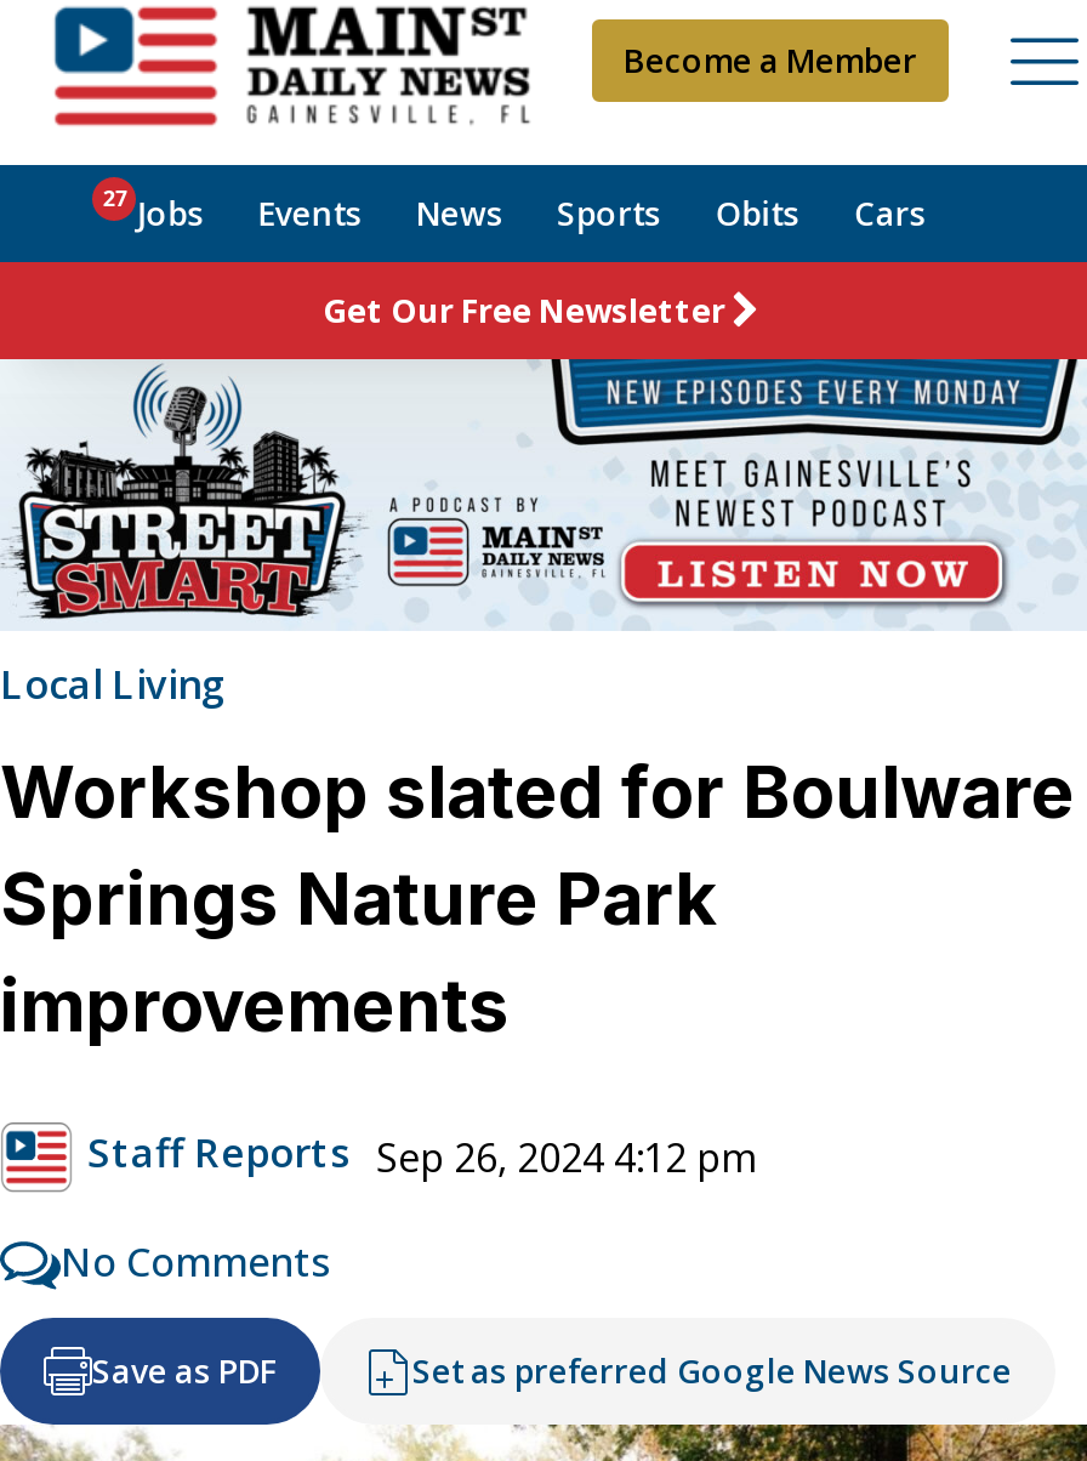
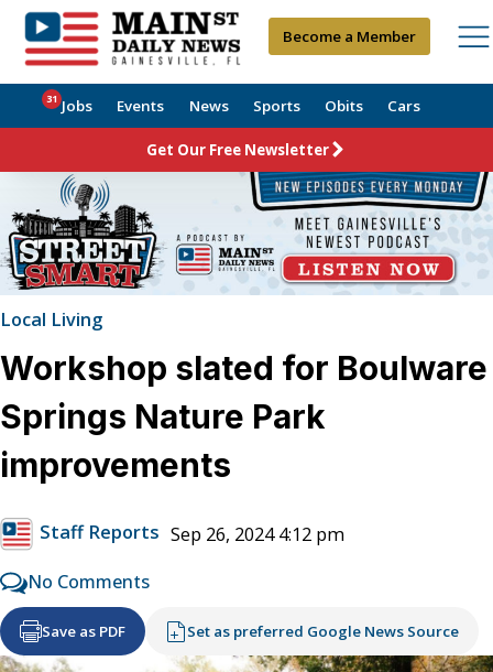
- 27 Jobs Events News Sports Obits Cars
+ 31 Jobs Events News Sports Obits Cars
